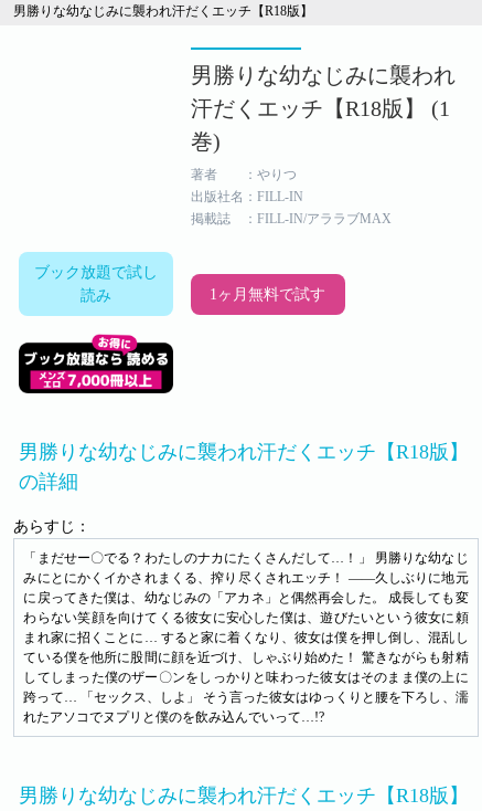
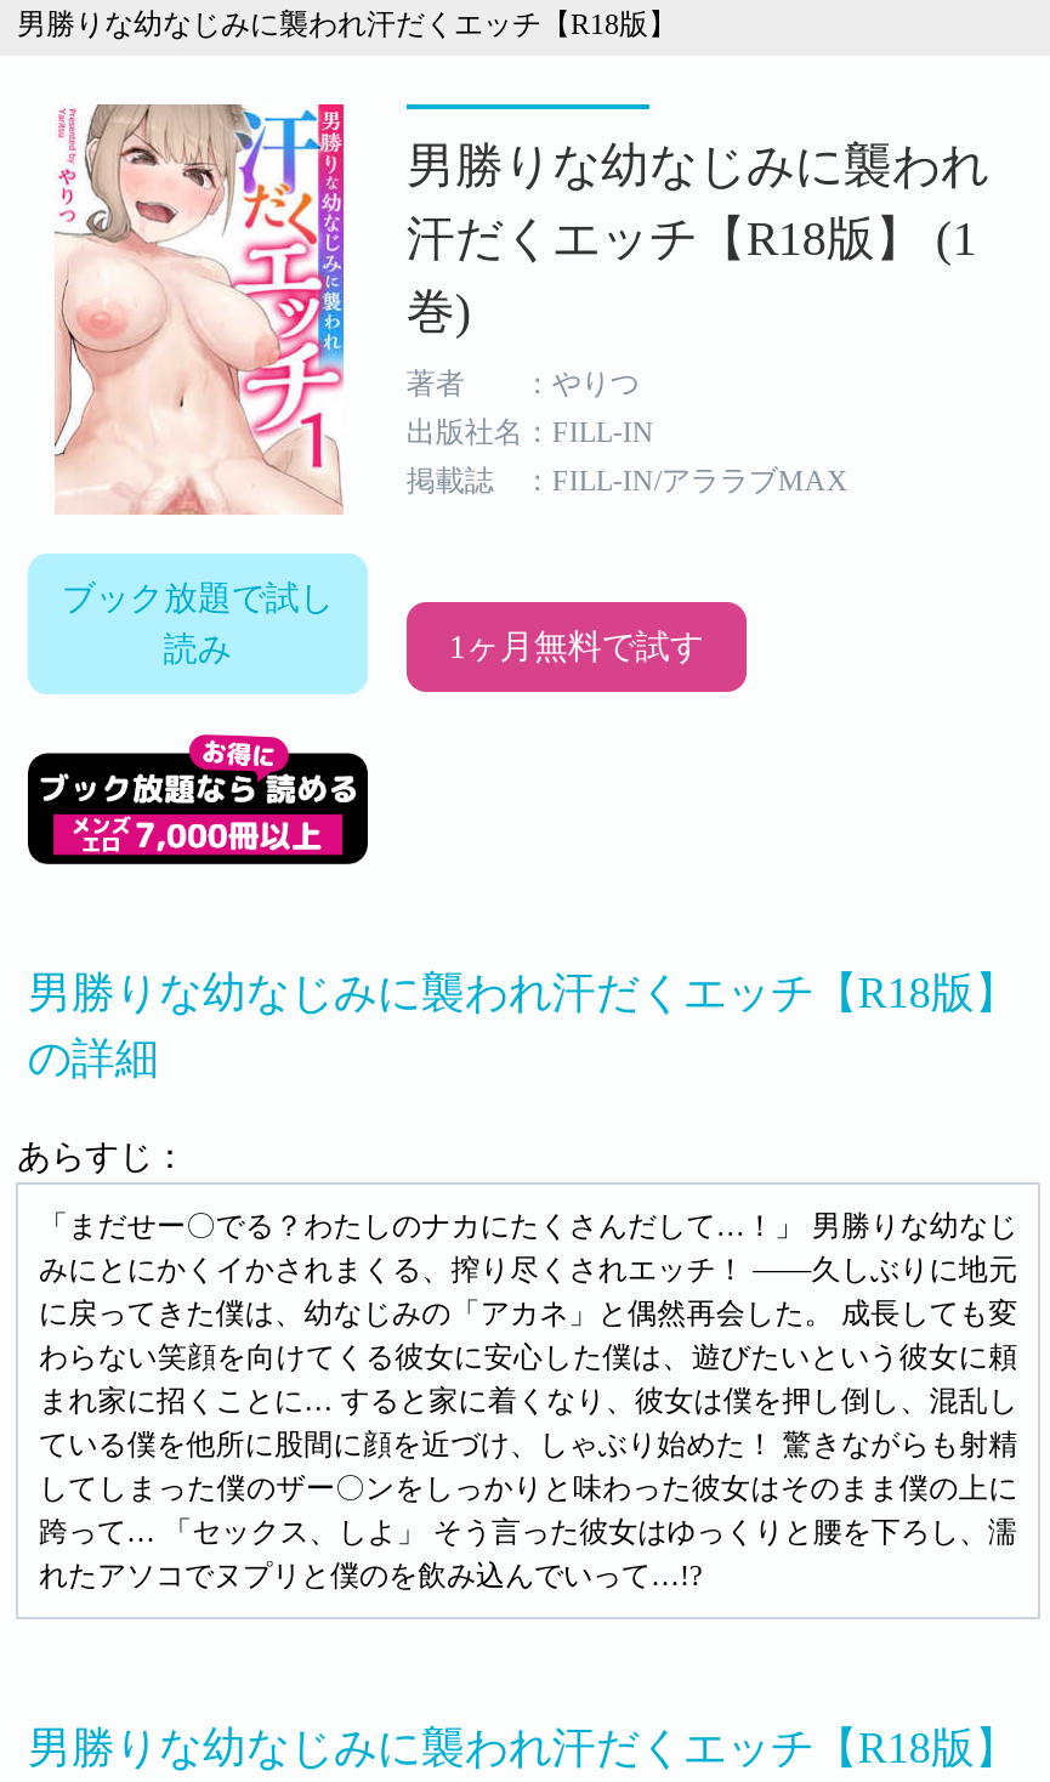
+ [image]
